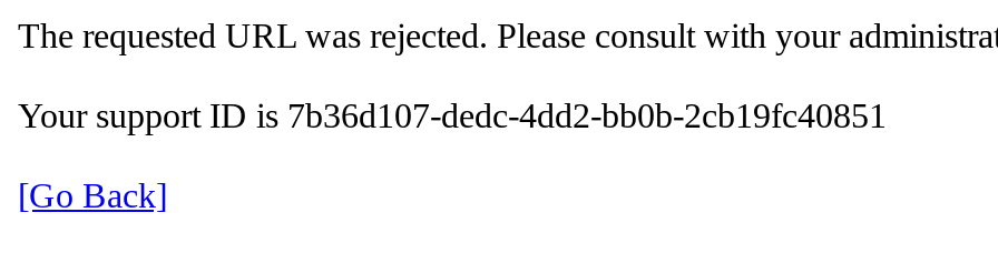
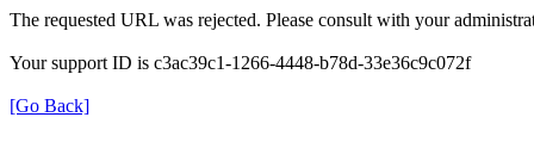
- Your support ID is 7b36d107-dedc-4dd2-bb0b-2cb19fc40851
+ Your support ID is c3ac39c1-1266-4448-b78d-33e36c9c072f
